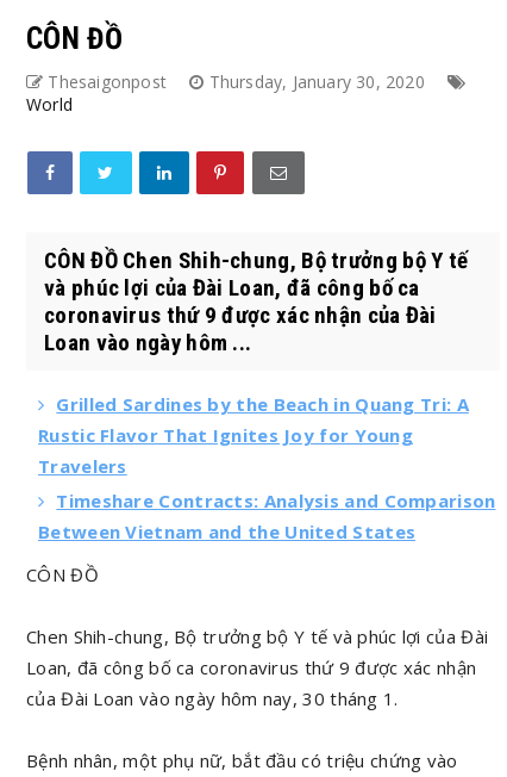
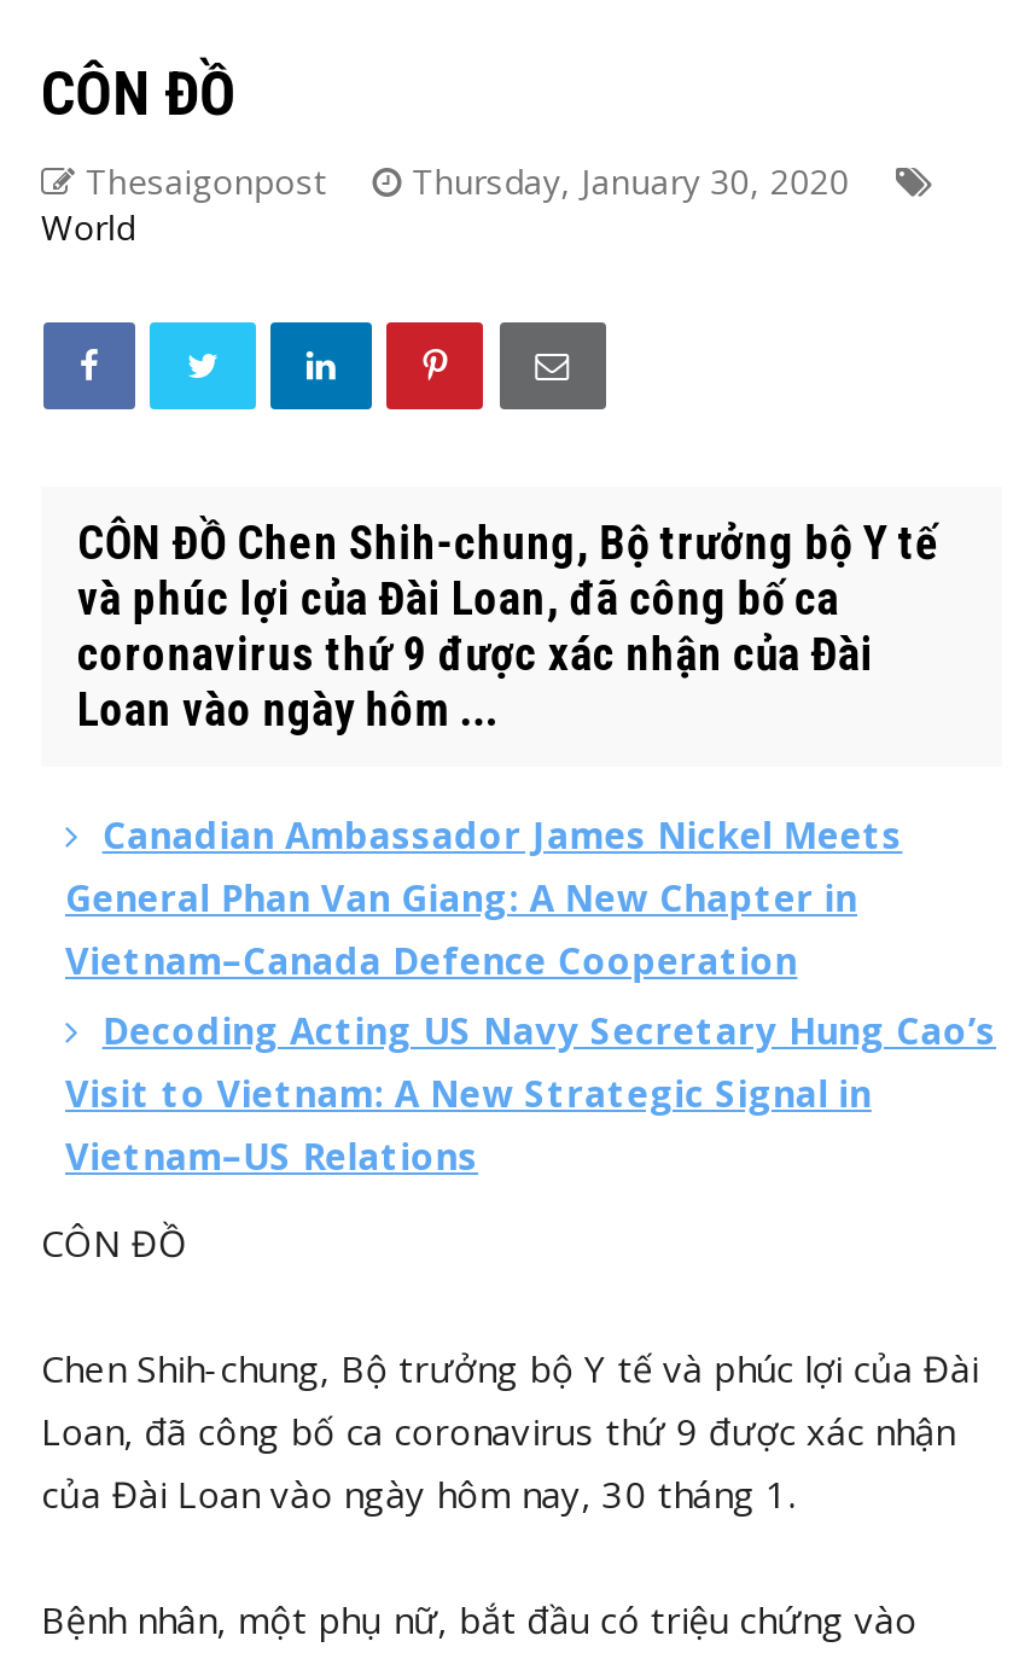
- Grilled Sardines by the Beach in Quang Tri: A
- Rustic Flavor That Ignites Joy for Young
- Travelers
- Timeshare Contracts: Analysis and Comparison
- Between Vietnam and the United States
+ Canadian Ambassador James Nickel Meets
+ General Phan Van Giang: A New Chapter in
+ Vietnam–Canada Defence Cooperation
+ Decoding Acting US Navy Secretary Hung Cao’s
+ Visit to Vietnam: A New Strategic Signal in
+ Vietnam–US Relations
